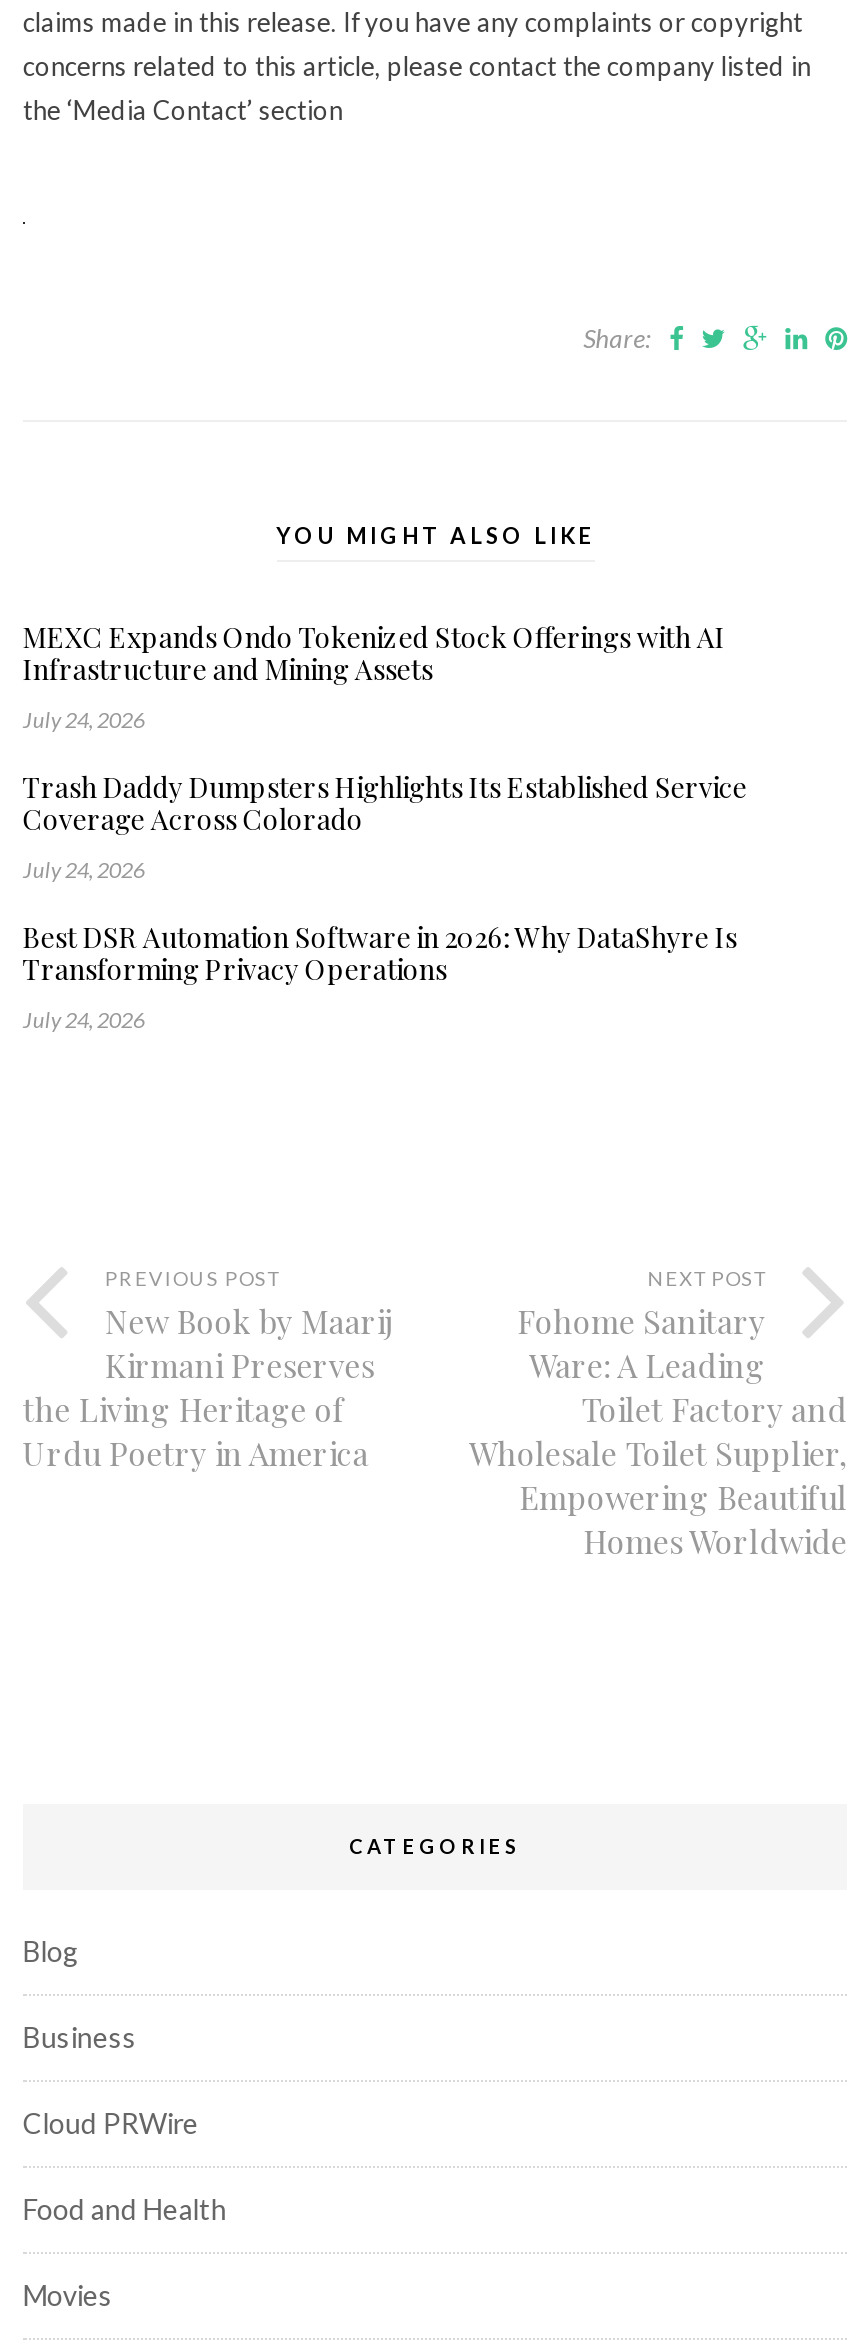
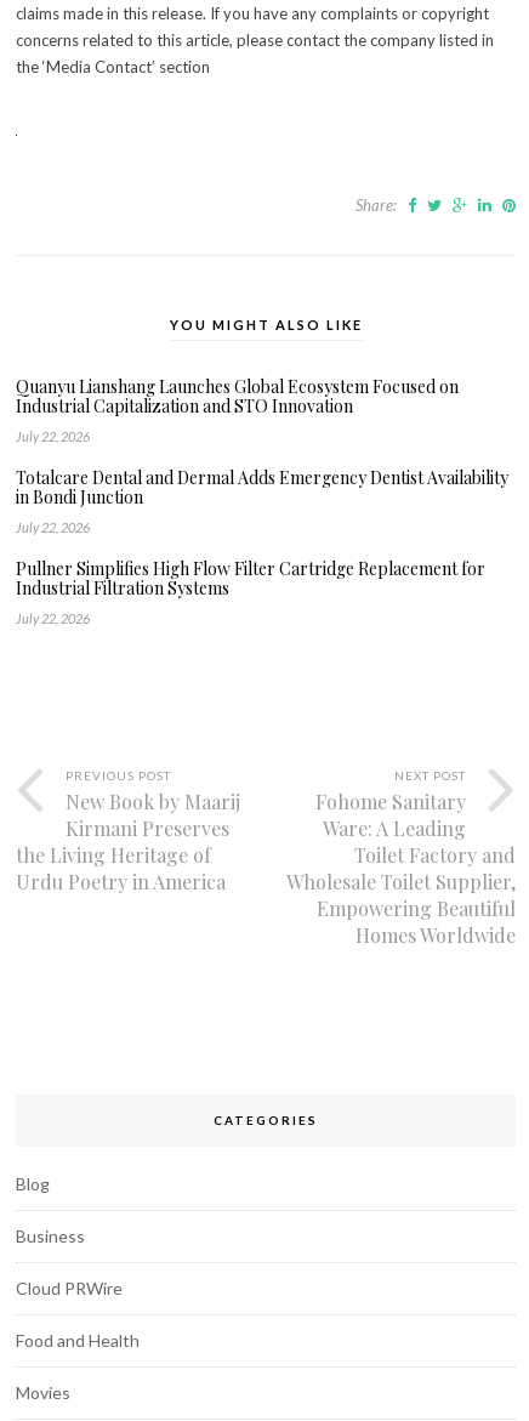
- MEXC Expands Ondo Tokenized Stock Offerings with AI
- Infrastructure and Mining Assets
+ Quanyu Lianshang Launches Global Ecosystem Focused on
+ Industrial Capitalization and STO Innovation

- July 24, 2026
+ July 22, 2026

- Trash Daddy Dumpsters Highlights Its Established Service
- Coverage Across Colorado
+ Totalcare Dental and Dermal Adds Emergency Dentist Availability
+ in Bondi Junction

- July 24, 2026
+ July 22, 2026

- Best DSR Automation Software in 2026: Why DataShyre Is
- Transforming Privacy Operations
+ Pullner Simplifies High Flow Filter Cartridge Replacement for
+ Industrial Filtration Systems

- July 24, 2026
+ July 22, 2026
